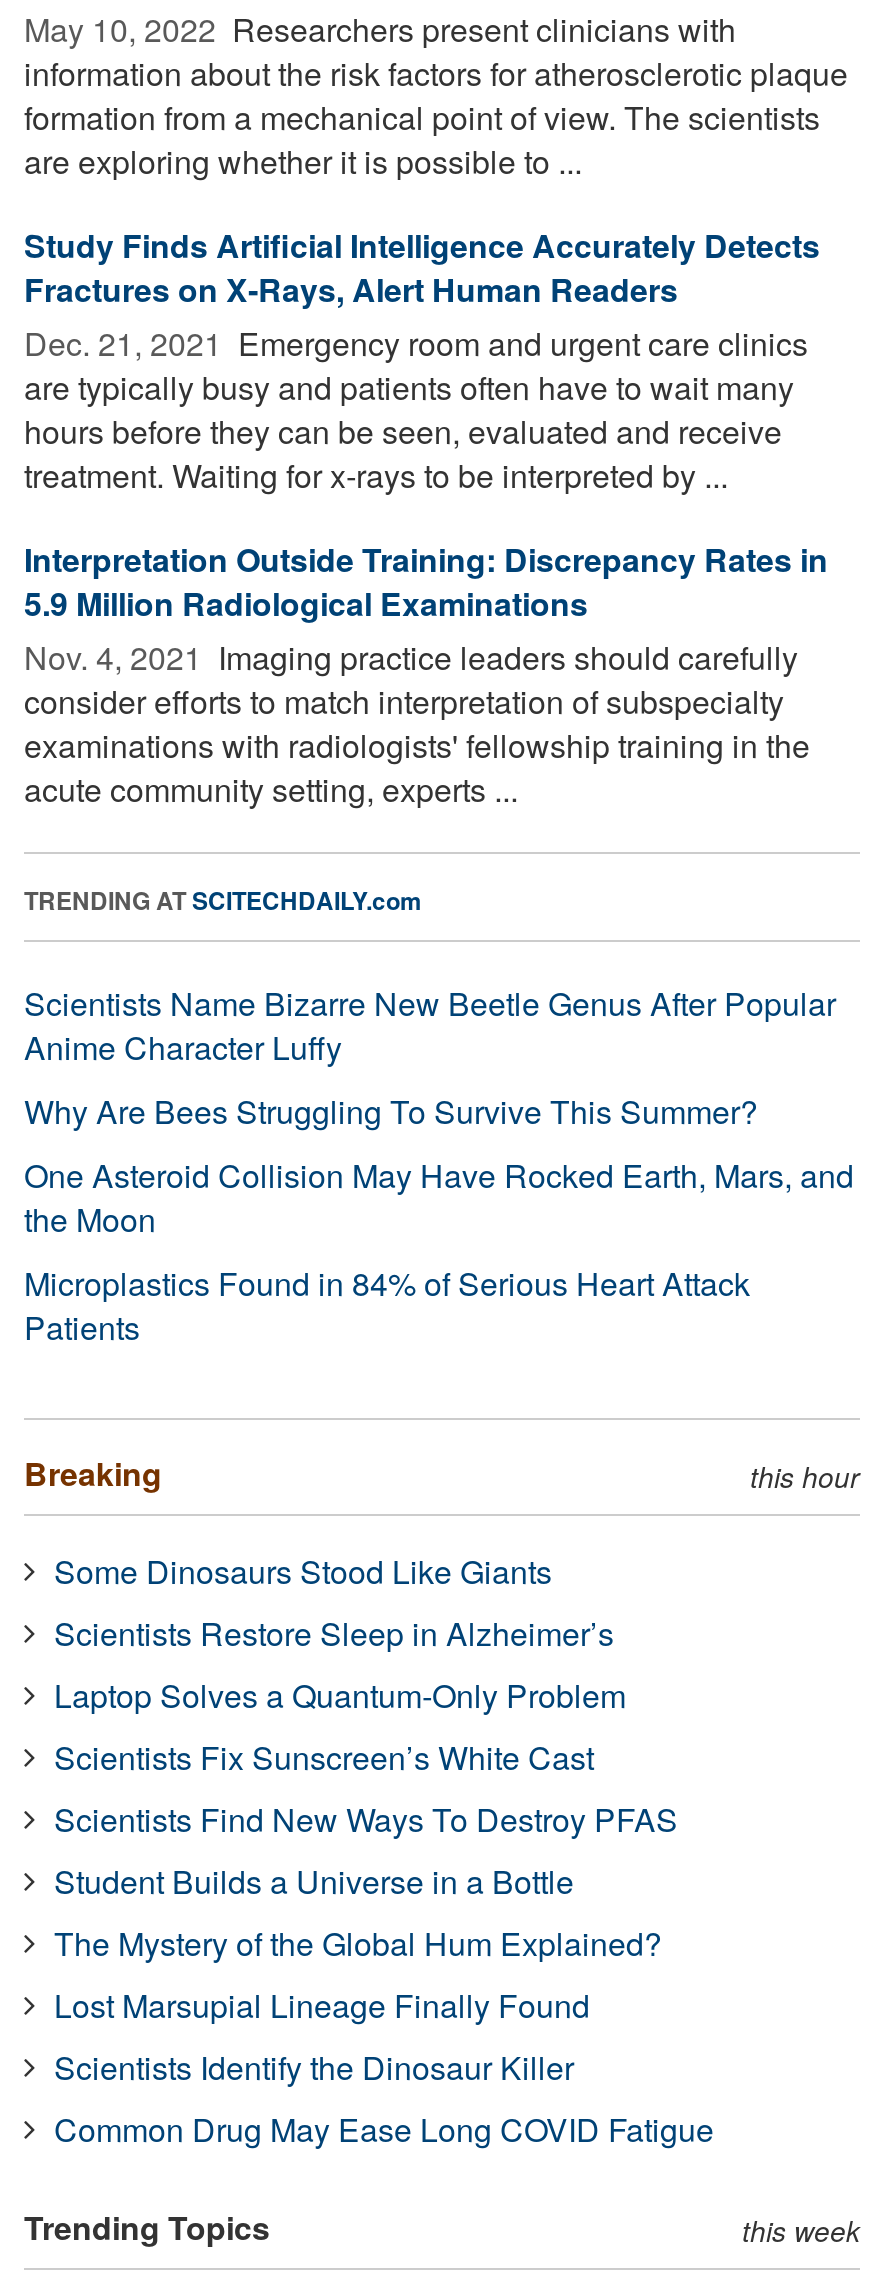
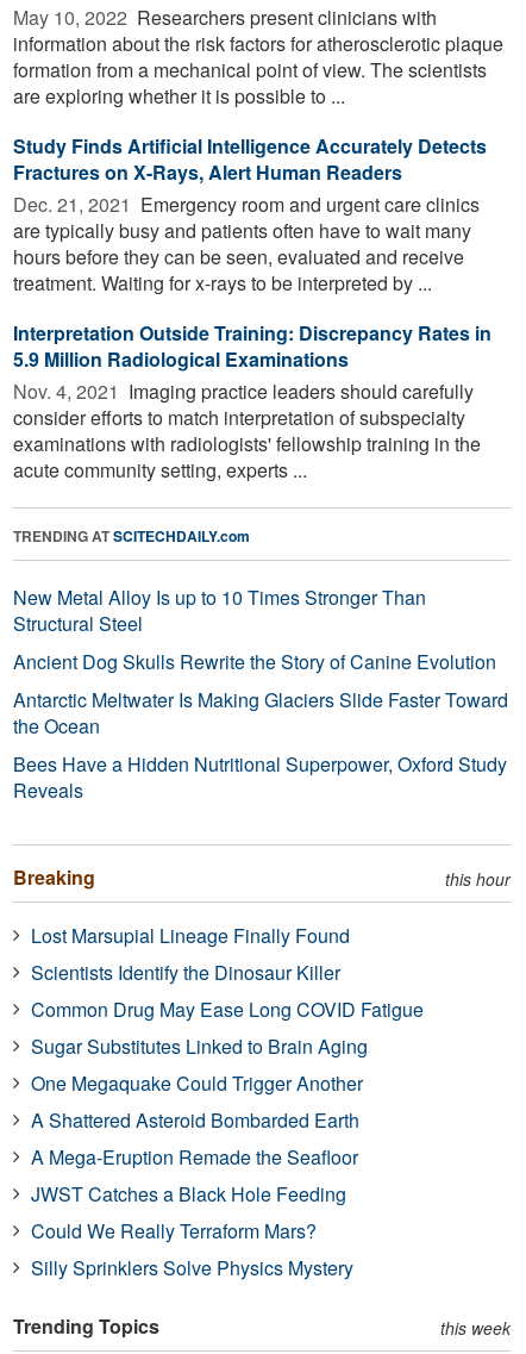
- Scientists Name Bizarre New Beetle Genus After Popular
- Anime Character Luffy
- Why Are Bees Struggling To Survive This Summer?
- One Asteroid Collision May Have Rocked Earth, Mars, and
- the Moon
- Microplastics Found in 84% of Serious Heart Attack
- Patients
+ New Metal Alloy Is up to 10 Times Stronger Than
+ Structural Steel
+ Ancient Dog Skulls Rewrite the Story of Canine Evolution
+ Antarctic Meltwater Is Making Glaciers Slide Faster Toward
+ the Ocean
+ Bees Have a Hidden Nutritional Superpower, Oxford Study
+ Reveals

- Some Dinosaurs Stood Like Giants
- Scientists Restore Sleep in Alzheimer’s
- Laptop Solves a Quantum-Only Problem
- Scientists Fix Sunscreen’s White Cast
- Scientists Find New Ways To Destroy PFAS
- Student Builds a Universe in a Bottle
- The Mystery of the Global Hum Explained?

moved up: Lost Marsupial Lineage Finally Found | Scientists Identify the Dinosaur Killer | Common Drug May Ease Long COVID Fatigue

+ Sugar Substitutes Linked to Brain Aging
+ One Megaquake Could Trigger Another
+ A Shattered Asteroid Bombarded Earth
+ A Mega-Eruption Remade the Seafloor
+ JWST Catches a Black Hole Feeding
+ Could We Really Terraform Mars?
+ Silly Sprinklers Solve Physics Mystery
